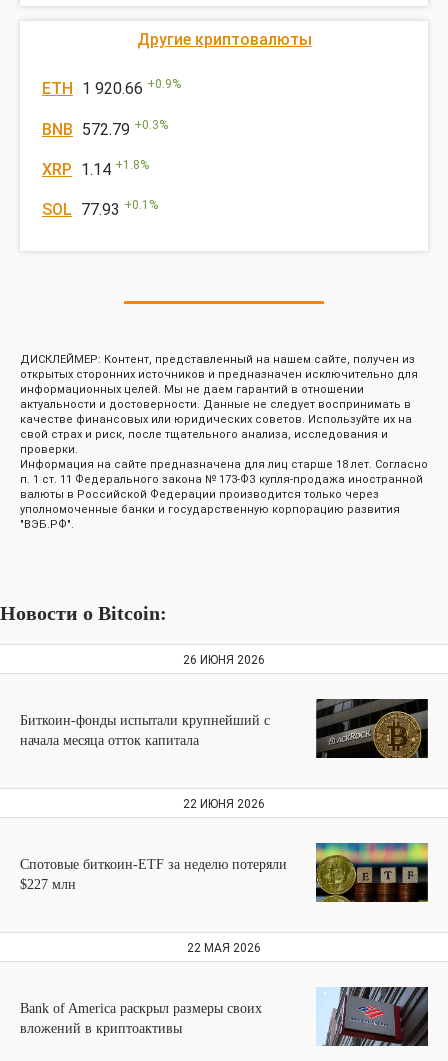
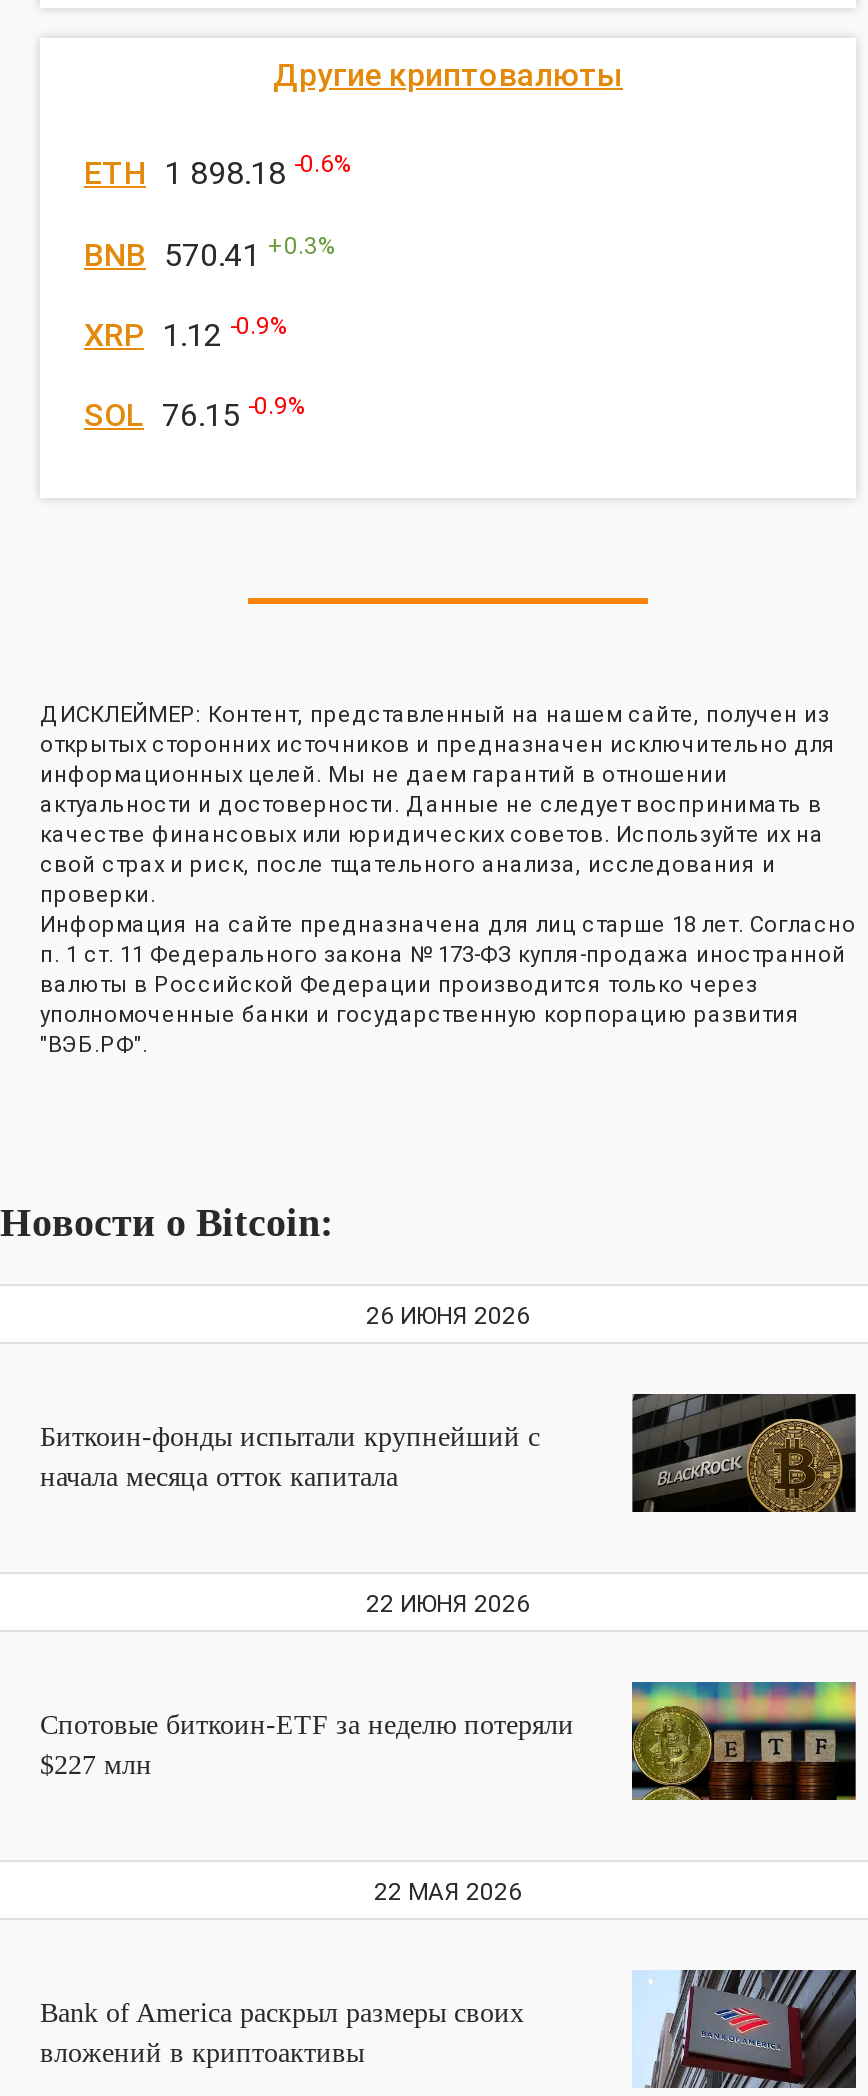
- ETH 1 920.66 +0.9%
+ ETH 1 898.18 -0.6%

- BNB 572.79 +0.3%
+ BNB 570.41 +0.3%

- XRP 1.14 + 1.8%
+ XRP 1.12 -0.9%

- SOL 77.93 +0.1%
+ SOL 76.15 -0.9%
